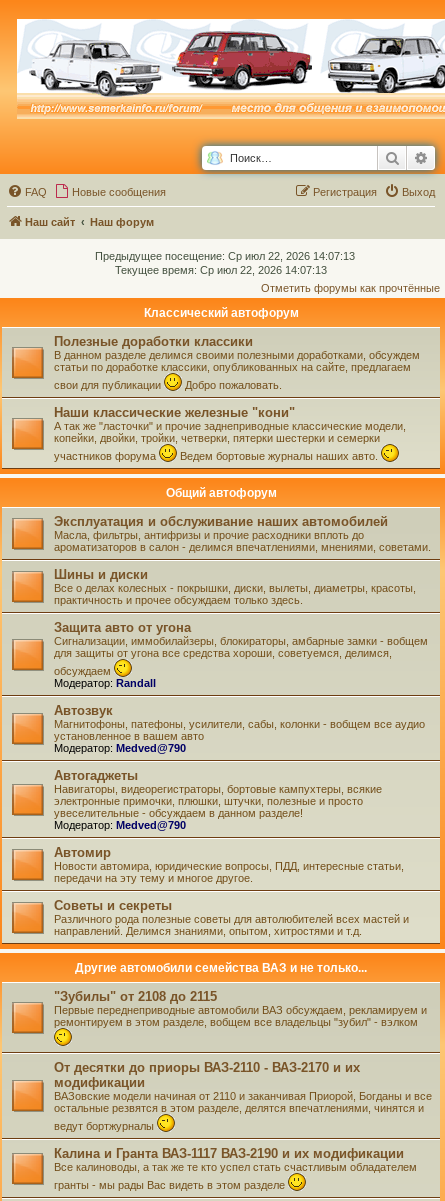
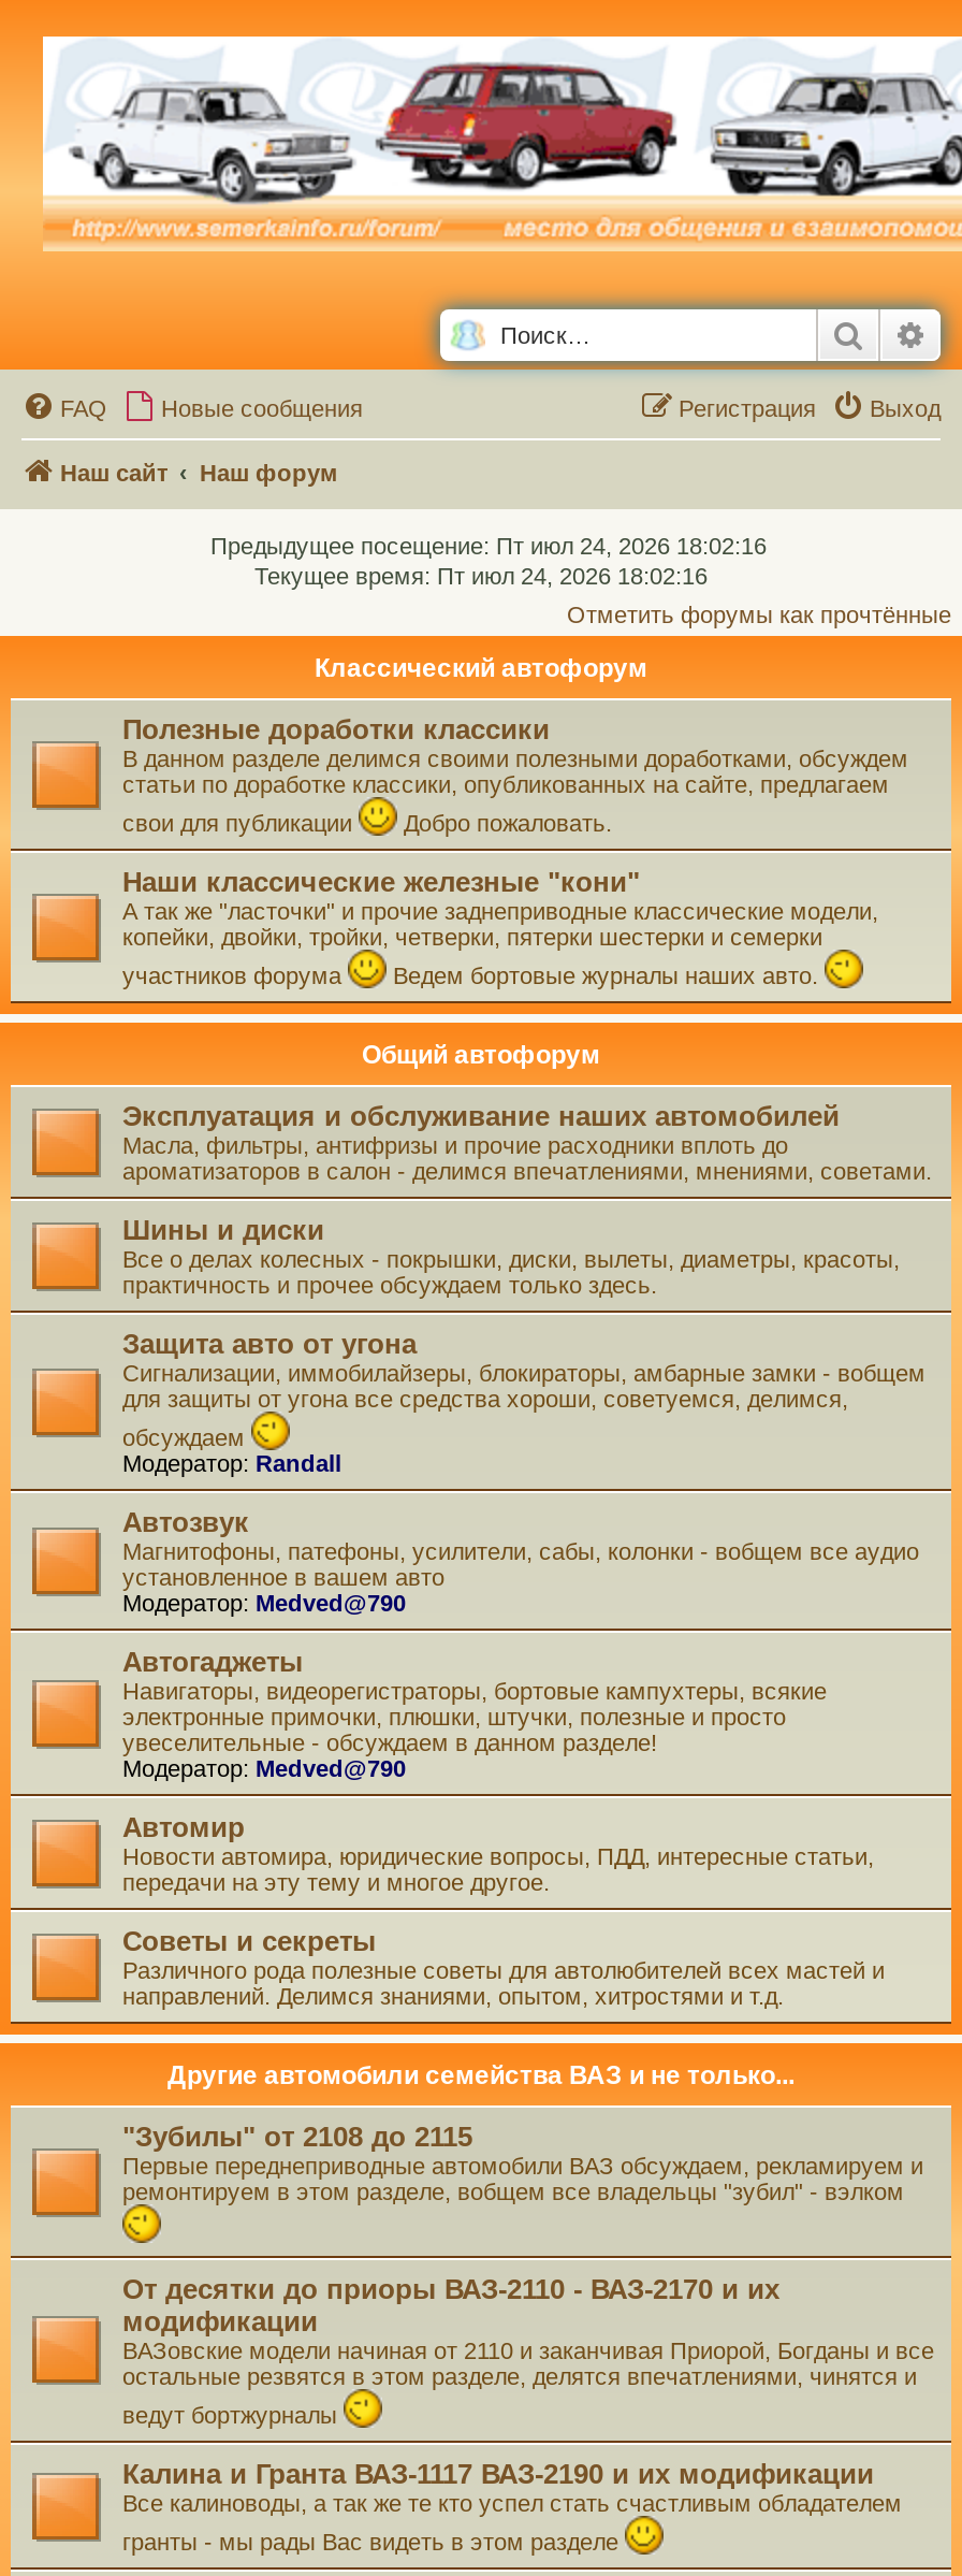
- Предыдущее посещение: Ср июл 22, 2026 14:07:13
+ Предыдущее посещение: Пт июл 24, 2026 18:02:16

- Текущее время: Ср июл 22, 2026 14:07:13
+ Текущее время: Пт июл 24, 2026 18:02:16
